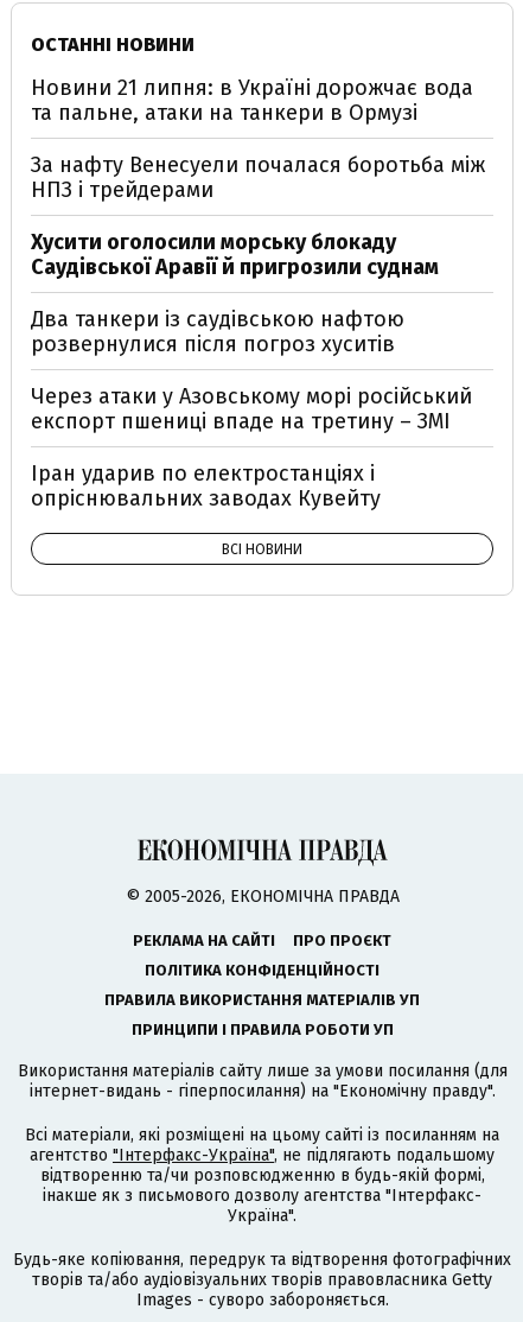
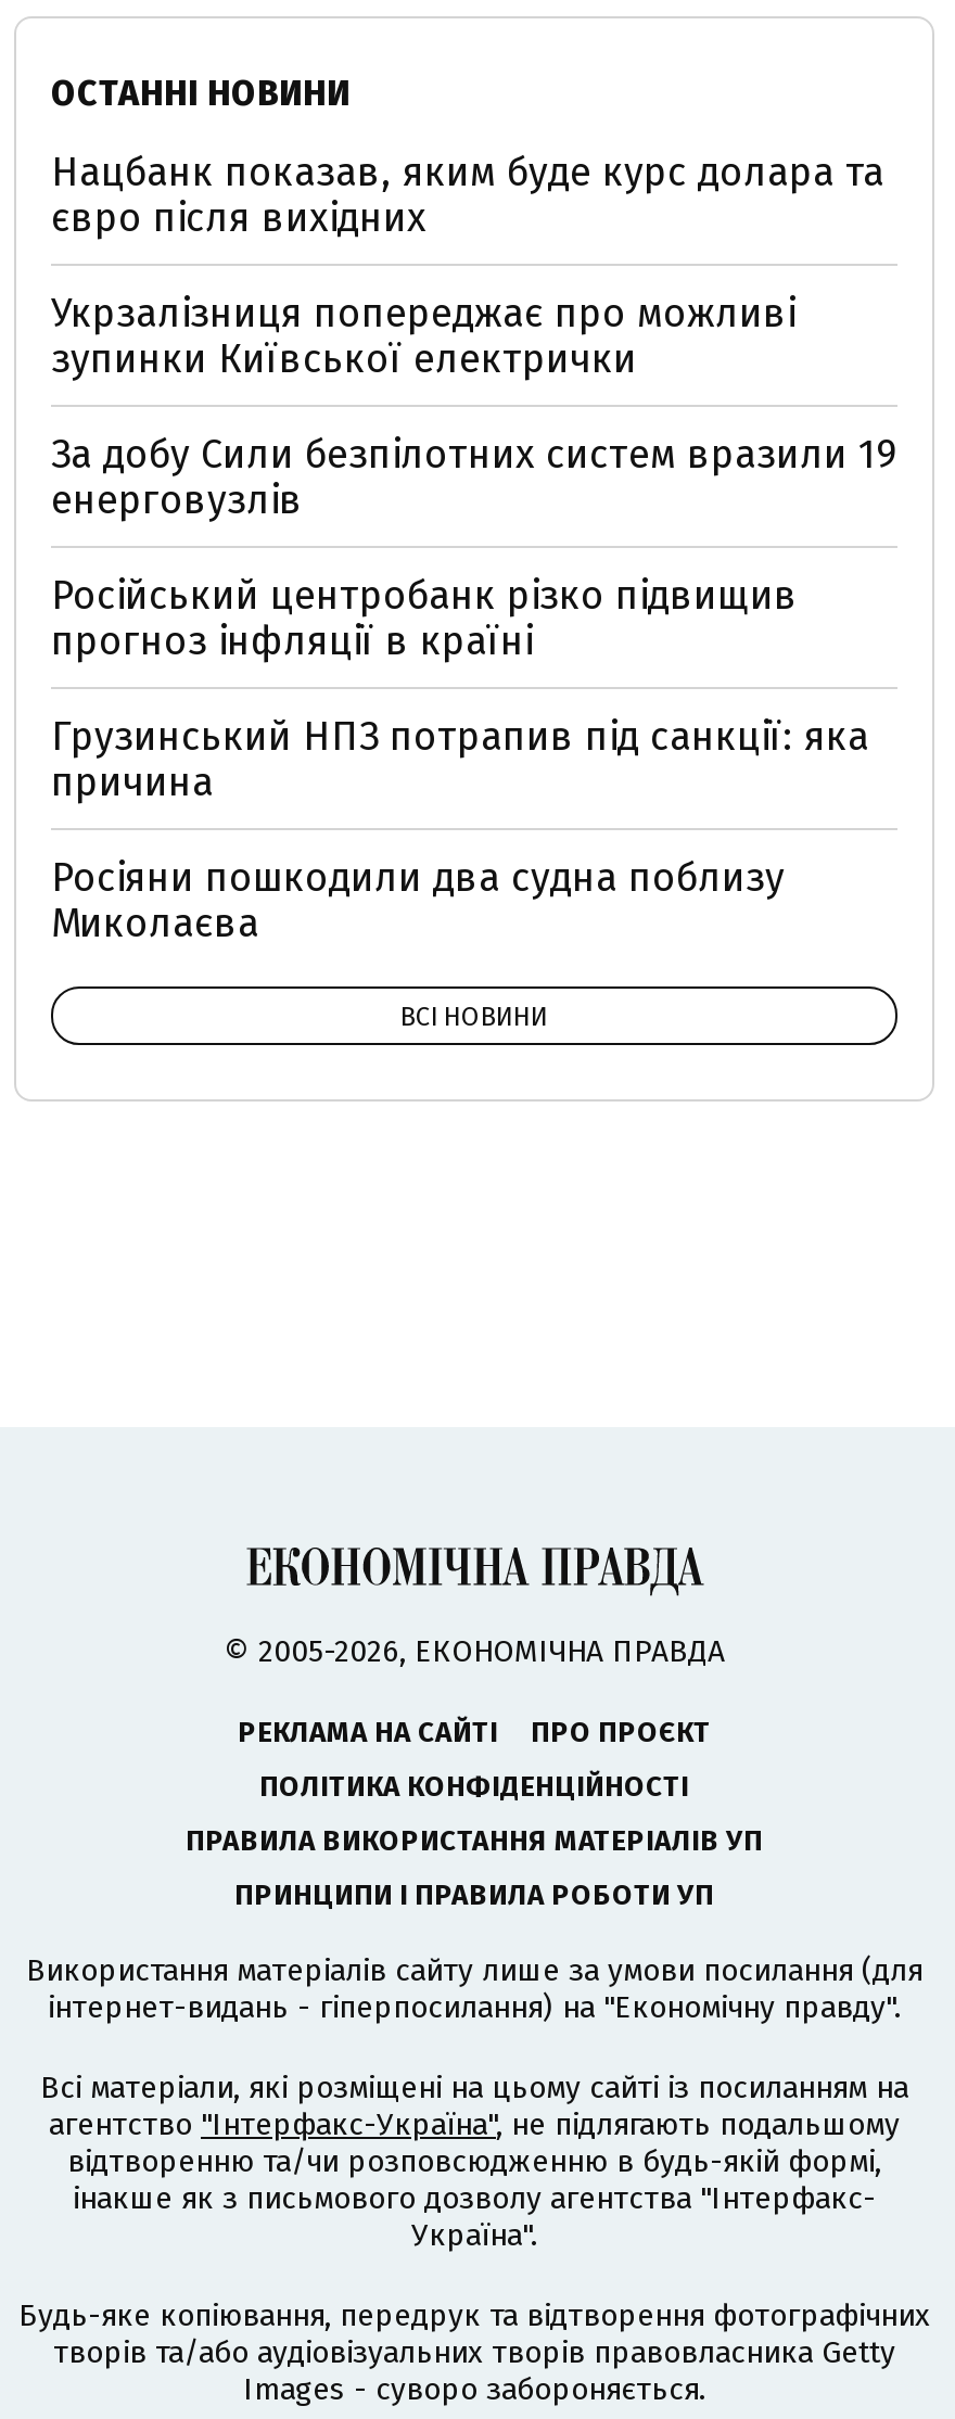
- Новини 21 липня: в Україні дорожчає вода
- та пальне, атаки на танкери в Ормузі
+ Нацбанк показав, яким буде курс долара та
+ євро після вихідних

- За нафту Венесуели почалася боротьба між
- НПЗ і трейдерами
+ Укрзалізниця попереджає про можливі
+ зупинки Київської електрички

- Хусити оголосили морську блокаду
- Саудівської Аравії й пригрозили суднам
+ За добу Сили безпілотних систем вразили 19
+ енерговузлів

- Два танкери із саудівською нафтою
- розвернулися після погроз хуситів
+ Російський центробанк різко підвищив
+ прогноз інфляції в країні

- Через атаки у Азовському морі російський
- експорт пшениці впаде на третину – ЗМІ
+ Грузинський НПЗ потрапив під санкції: яка
+ причина

- Іран ударив по електростанціях і
- опріснювальних заводах Кувейту
+ Росіяни пошкодили два судна поблизу
+ Миколаєва
